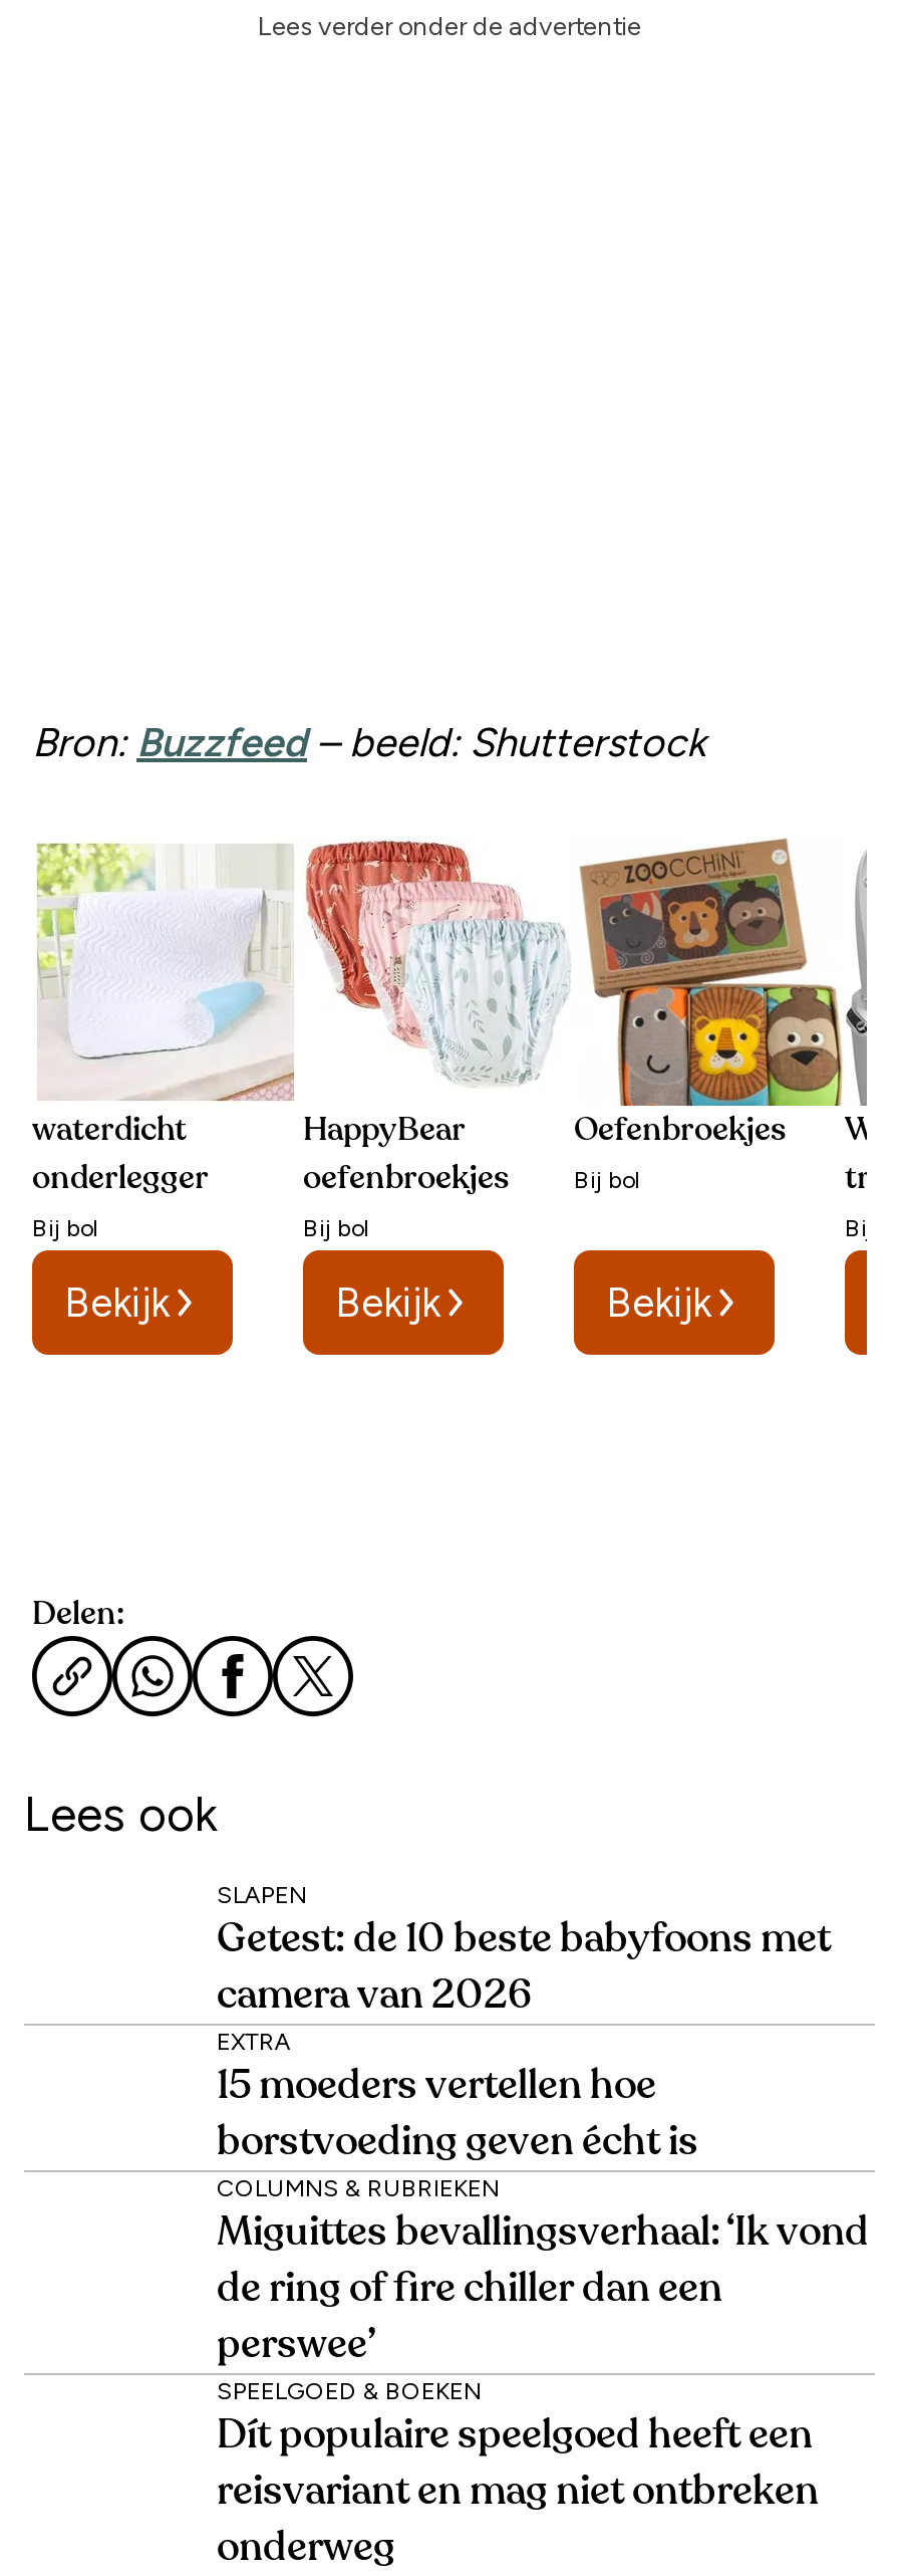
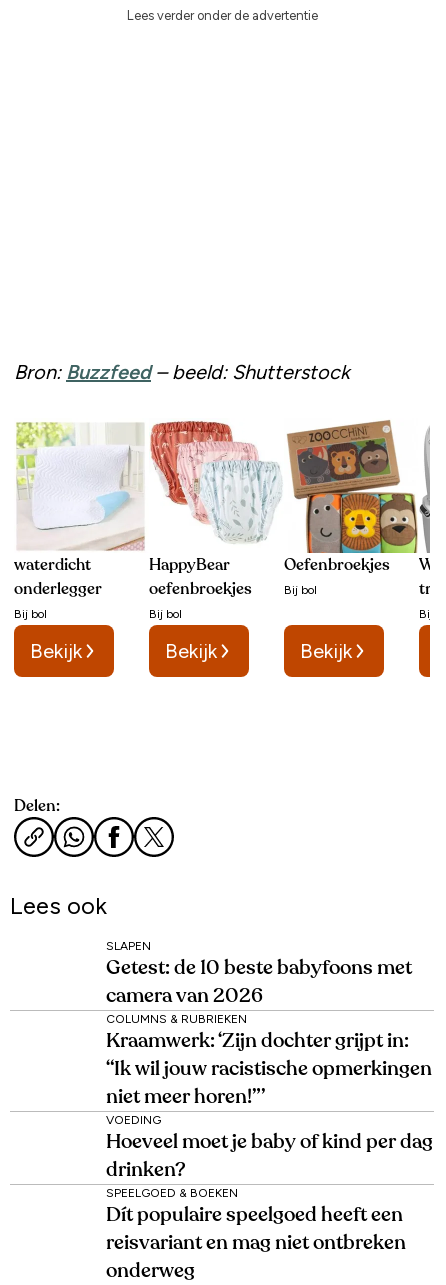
- EXTRA
- 15 moeders vertellen hoe
- borstvoeding geven écht is

moved up: COLUMNS & RUBRIEKEN

- Miguittes bevallingsverhaal: ‘Ik vond
- de ring of fire chiller dan een
- perswee’
+ Kraamwerk: ‘Zijn dochter grijpt in:
+ “Ik wil jouw racistische opmerkingen
+ niet meer horen!”’
+ VOEDING
+ Hoeveel moet je baby of kind per dag
+ drinken?
